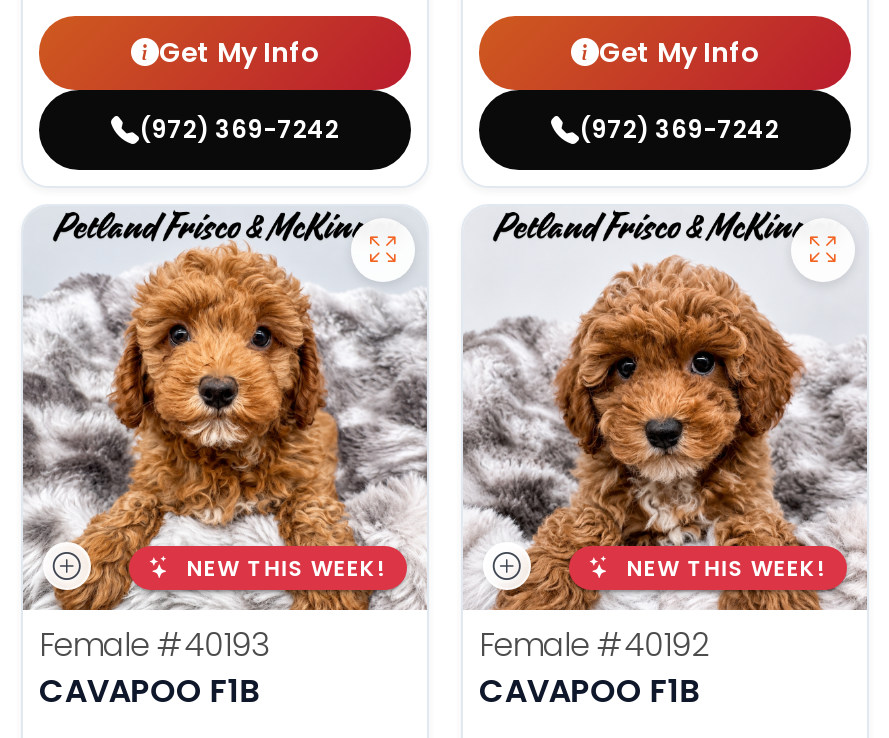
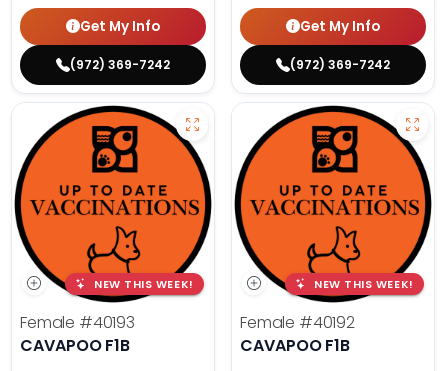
- [image]
+ [image]

- [image]
+ [image]
